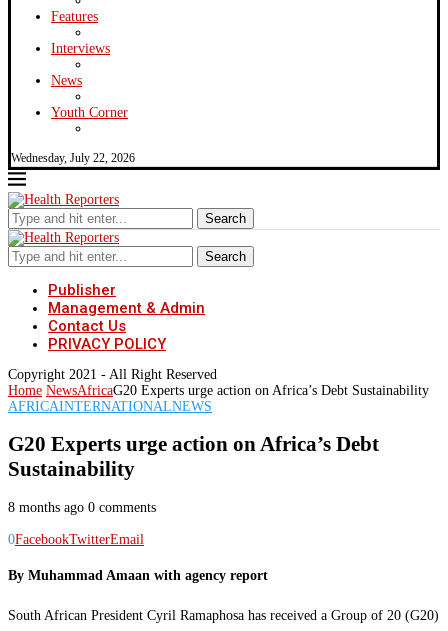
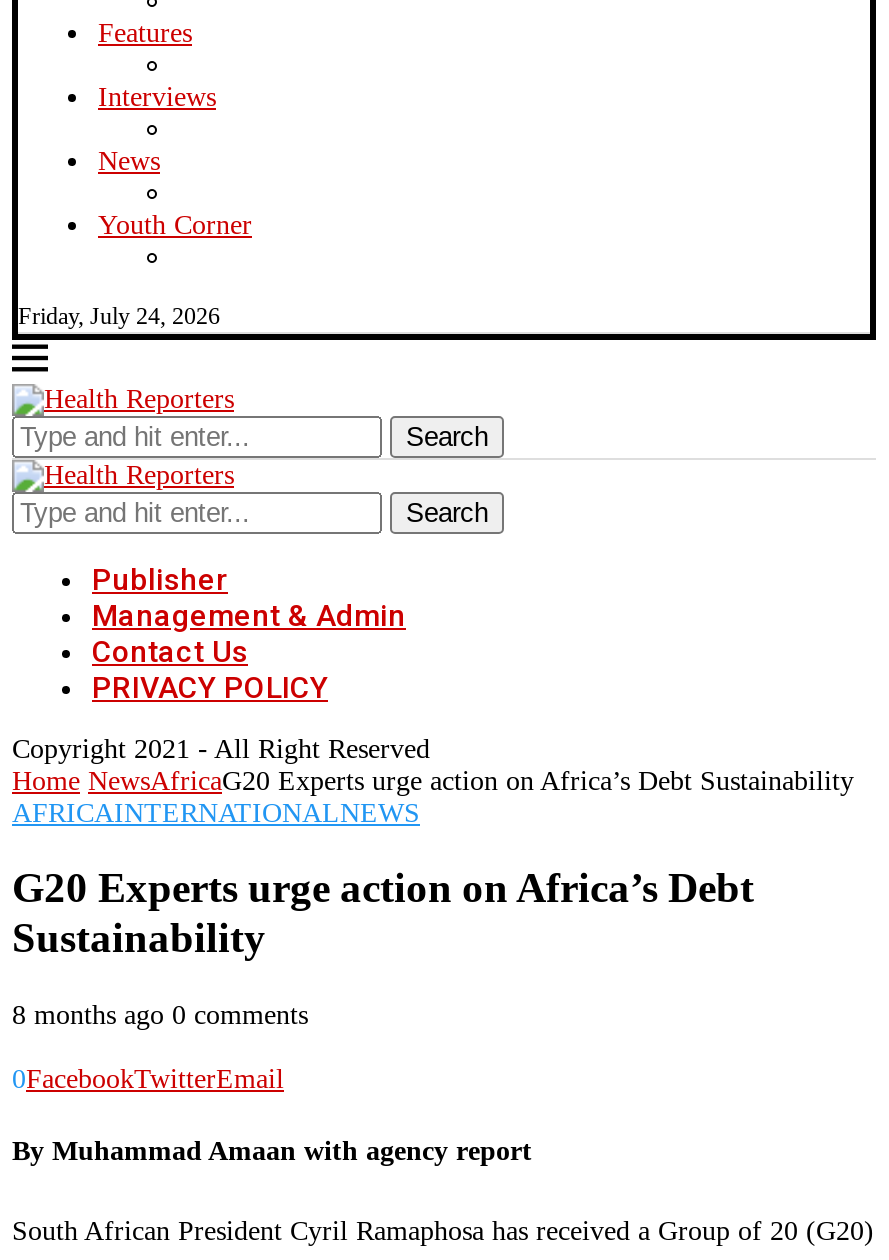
- Wednesday, July 22, 2026
+ Friday, July 24, 2026
